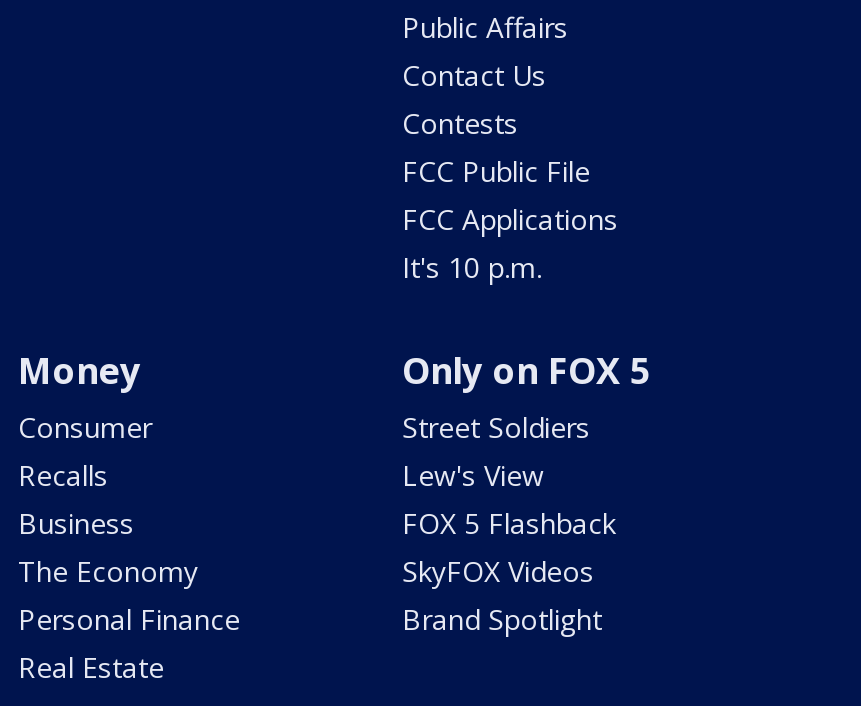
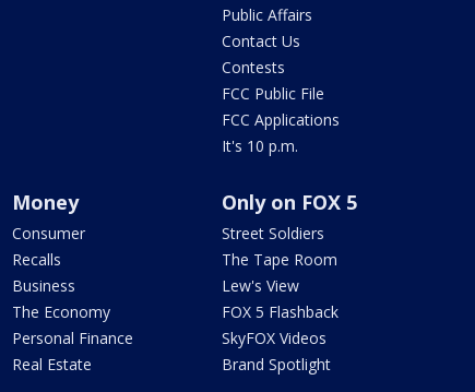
moved down: Lew's View | FOX 5 Flashback | SkyFOX Videos | Brand Spotlight

+ The Tape Room
